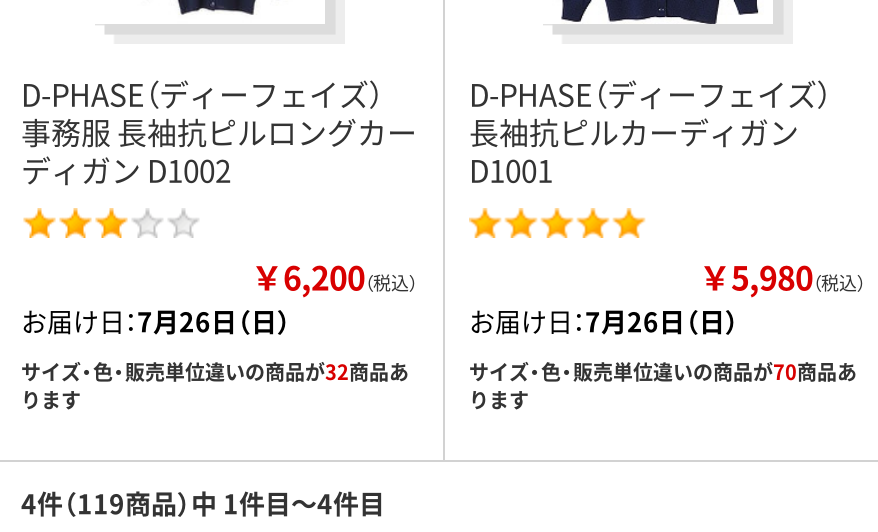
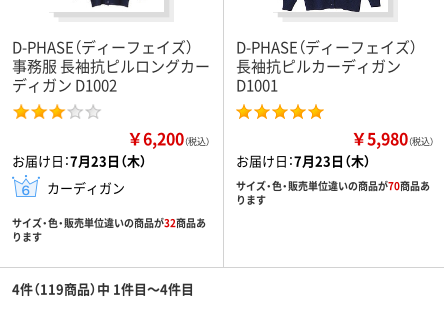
- お届け日：7月26日（日）
+ お届け日：7月23日（木）
+ カーディガン

- お届け日：7月26日（日）
+ お届け日：7月23日（木）
